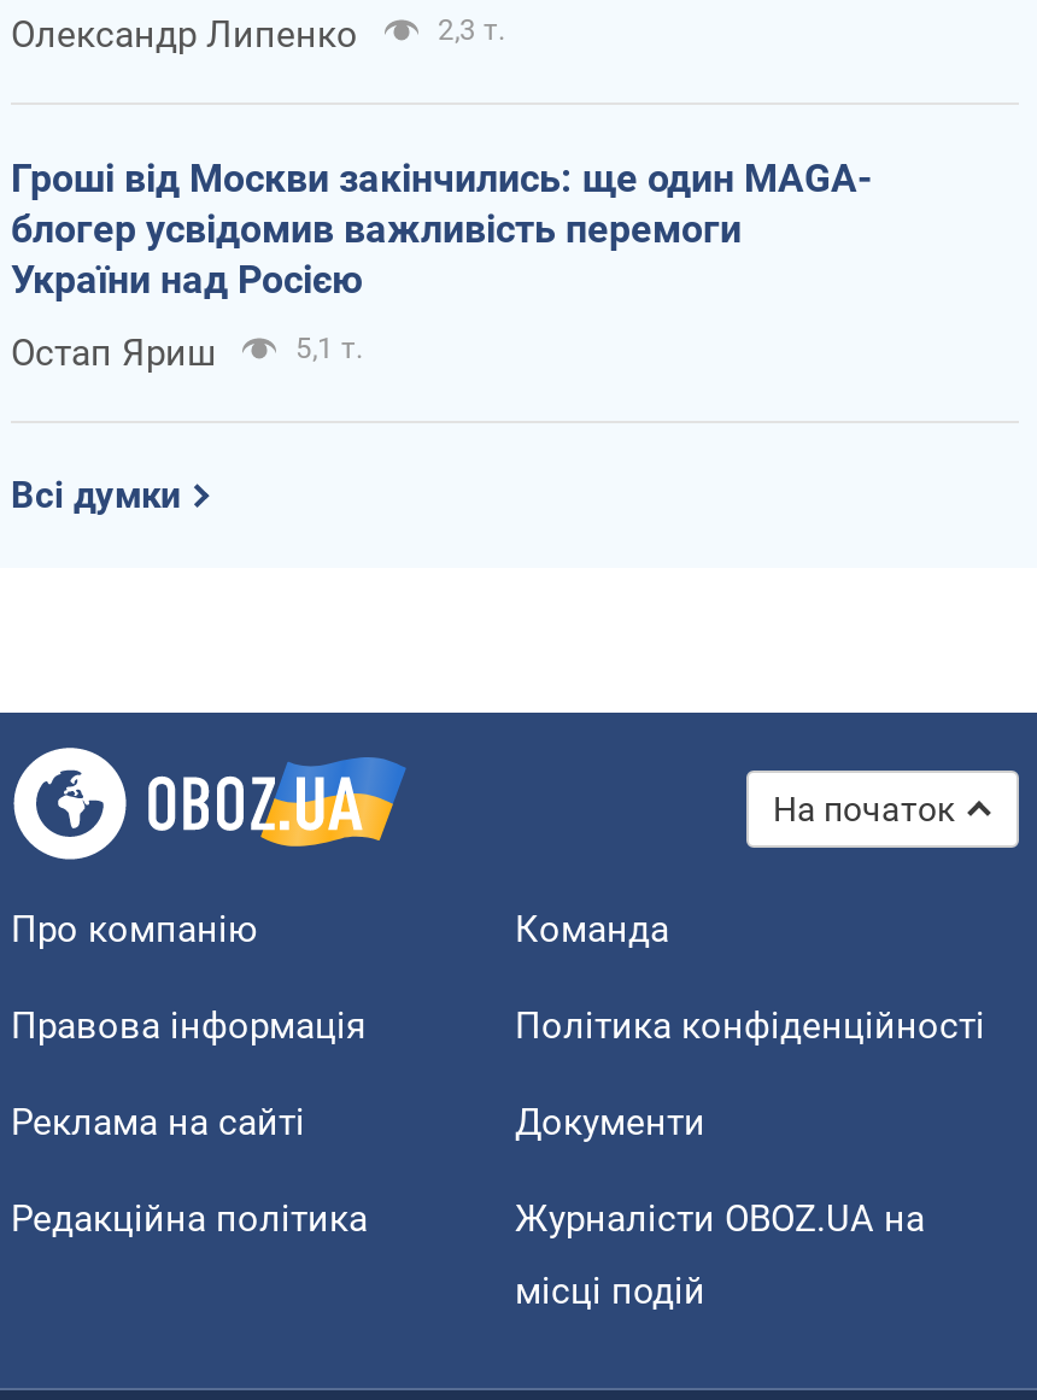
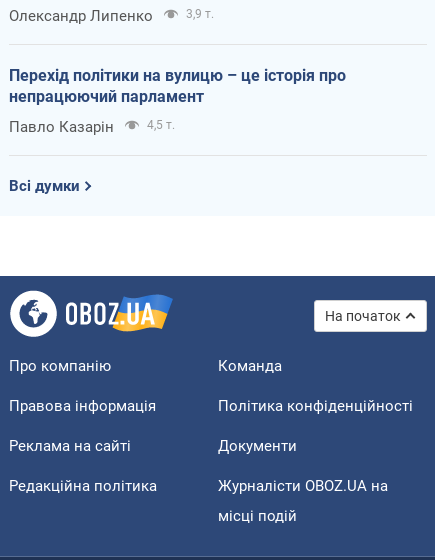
- 2,3 т.
+ 3,9 т.

- Гроші від Москви закінчились: ще один MAGA-
- блогер усвідомив важливість перемоги
- України над Росією
+ Перехід політики на вулицю – це історія про
+ непрацюючий парламент

- Остап Яриш
- 5,1 т.
+ Павло Казарін
+ 4,5 т.
